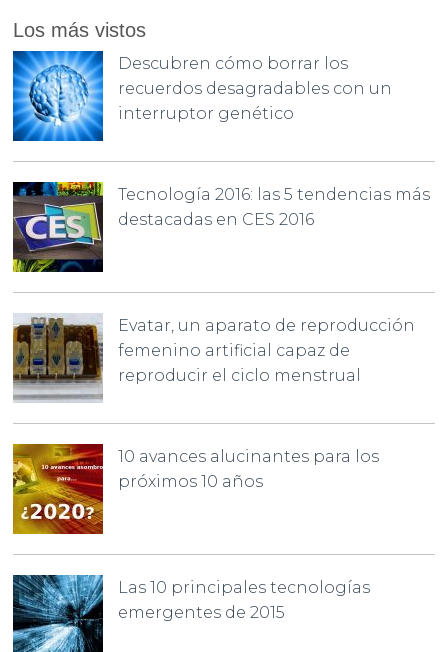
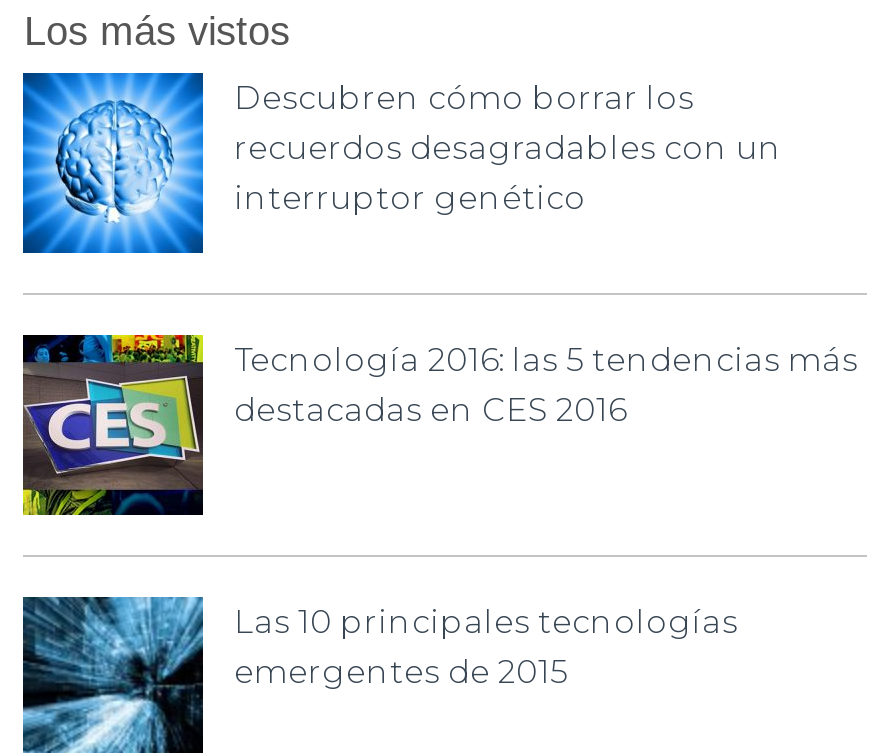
- [image]
- Evatar, un aparato de reproducción
- femenino artificial capaz de
- reproducir el ciclo menstrual

- [image]
- 10 avances alucinantes para los
- próximos 10 años
